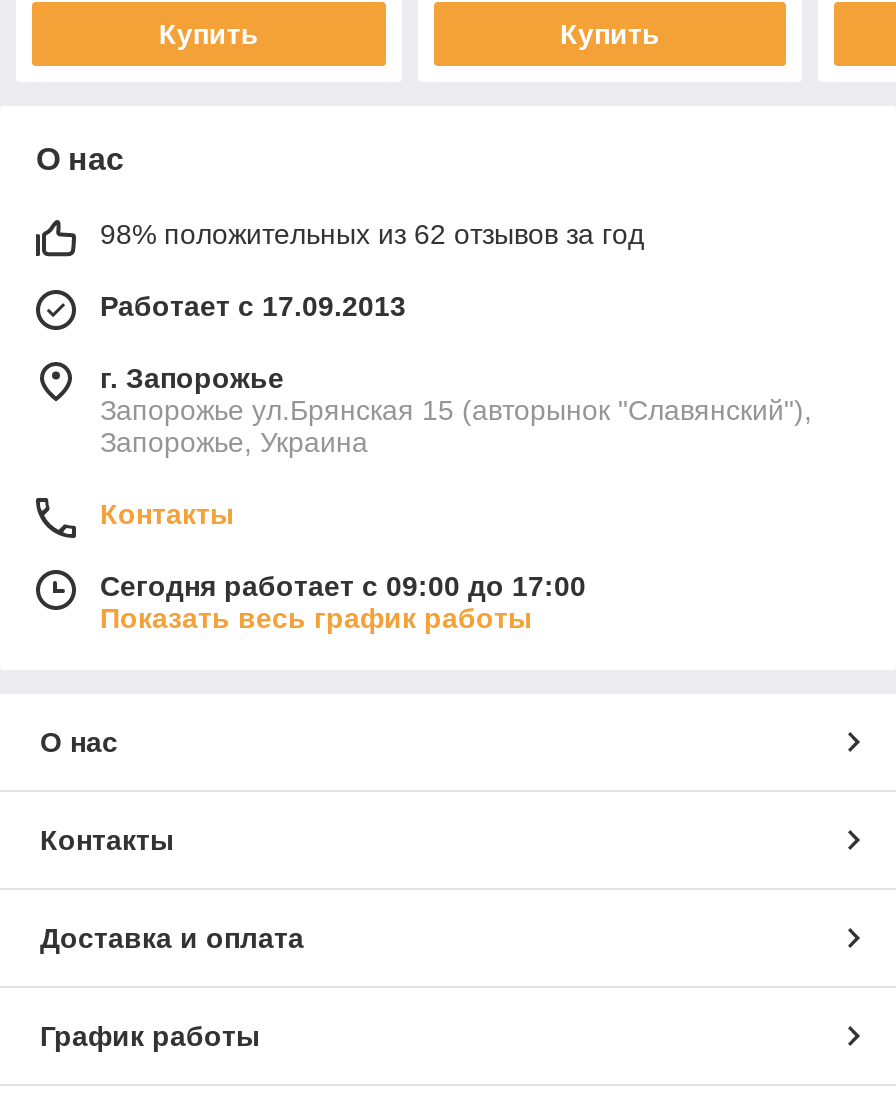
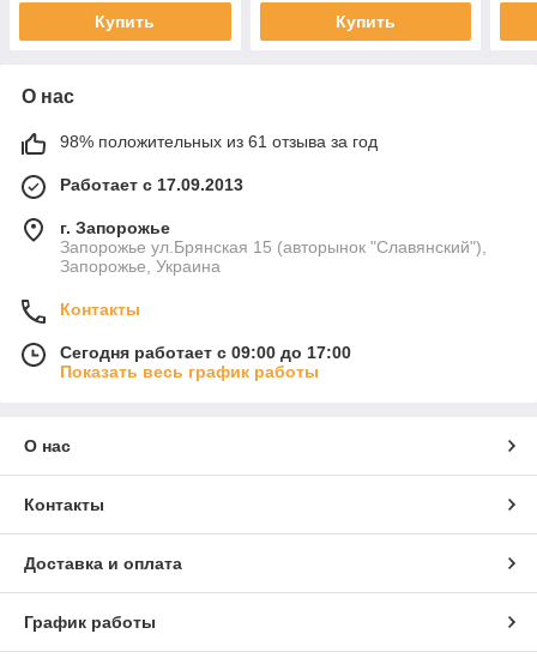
- 98% положительных из 62 отзывов за год
+ 98% положительных из 61 отзыва за год
